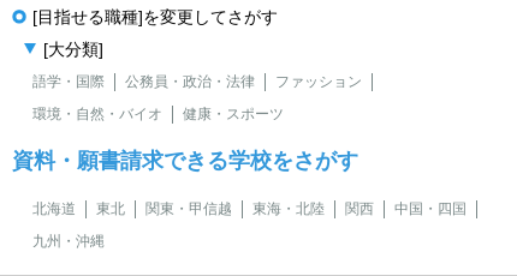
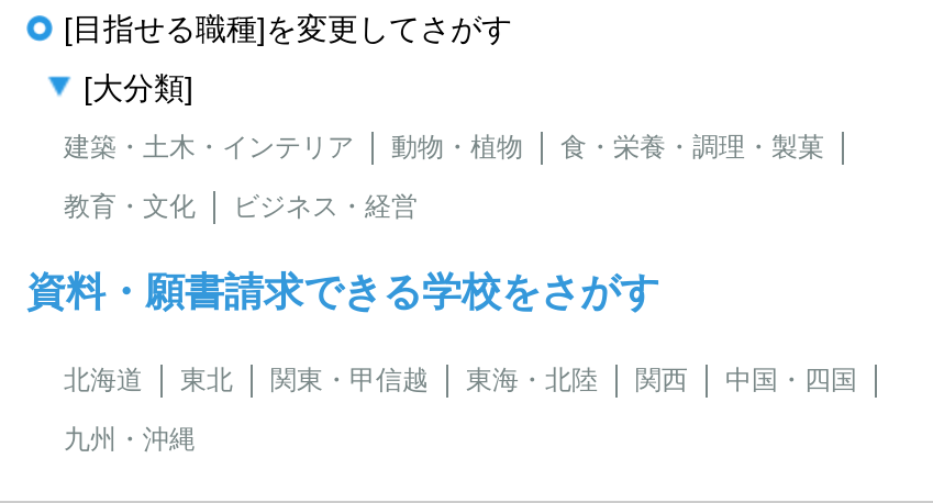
- 語学・国際
- 公務員・政治・法律
- ファッション
+ 建築・土木・インテリア
+ 動物・植物
+ 食・栄養・調理・製菓

- 環境・自然・バイオ
- 健康・スポーツ
+ 教育・文化
+ ビジネス・経営
